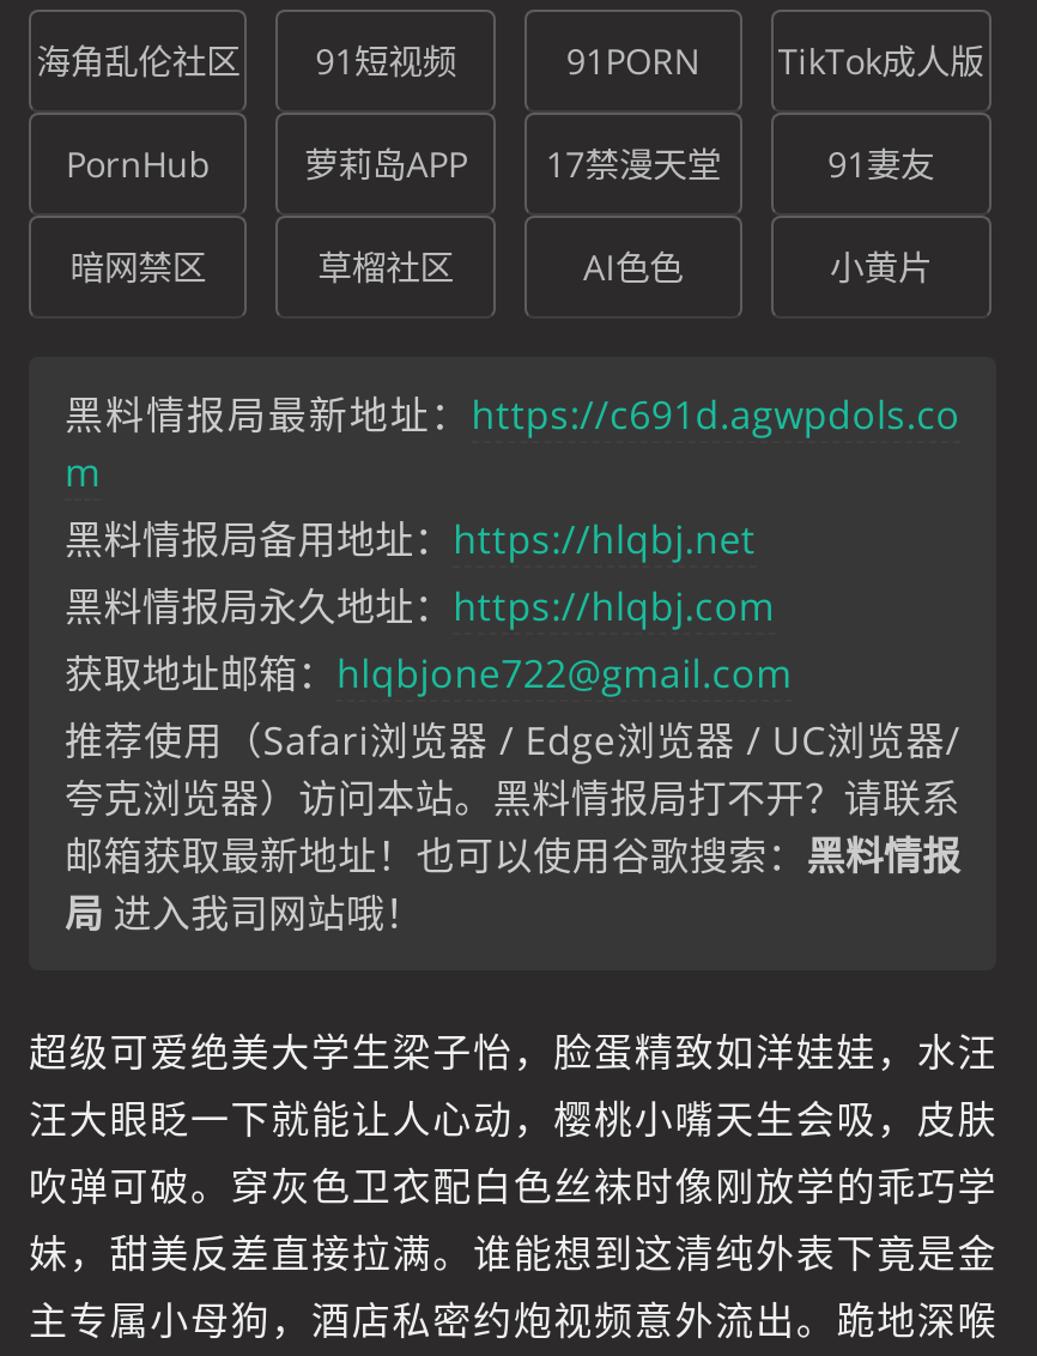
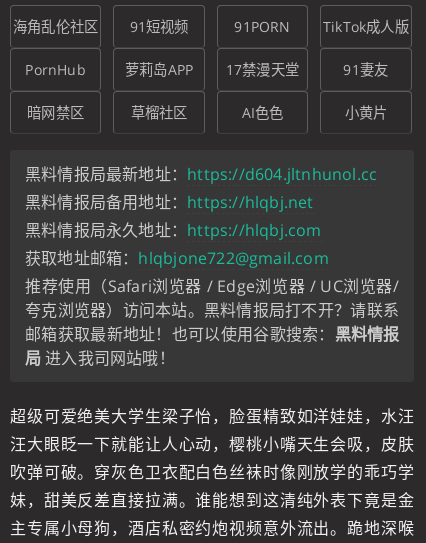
- 黑料情报局最新地址：https://c691d.agwpdols.co
- m
+ 黑料情报局最新地址：https://d604.jltnhunol.cc
